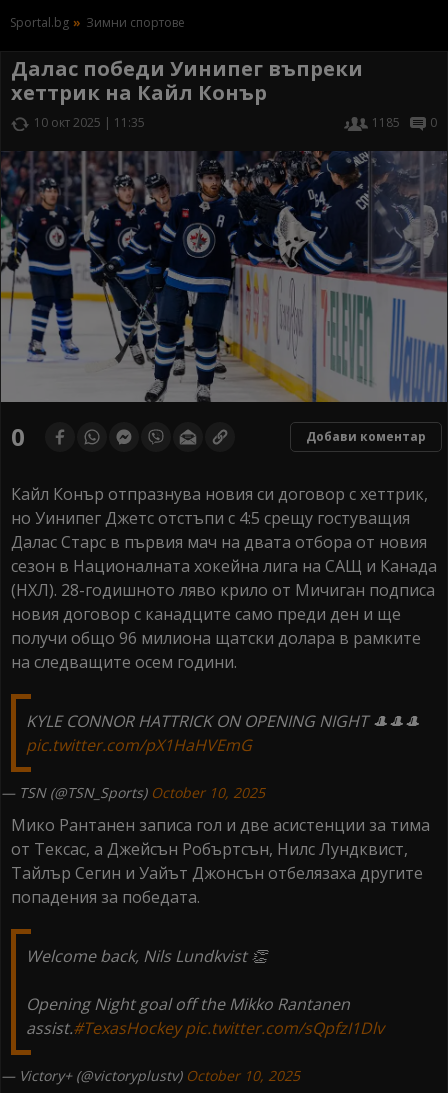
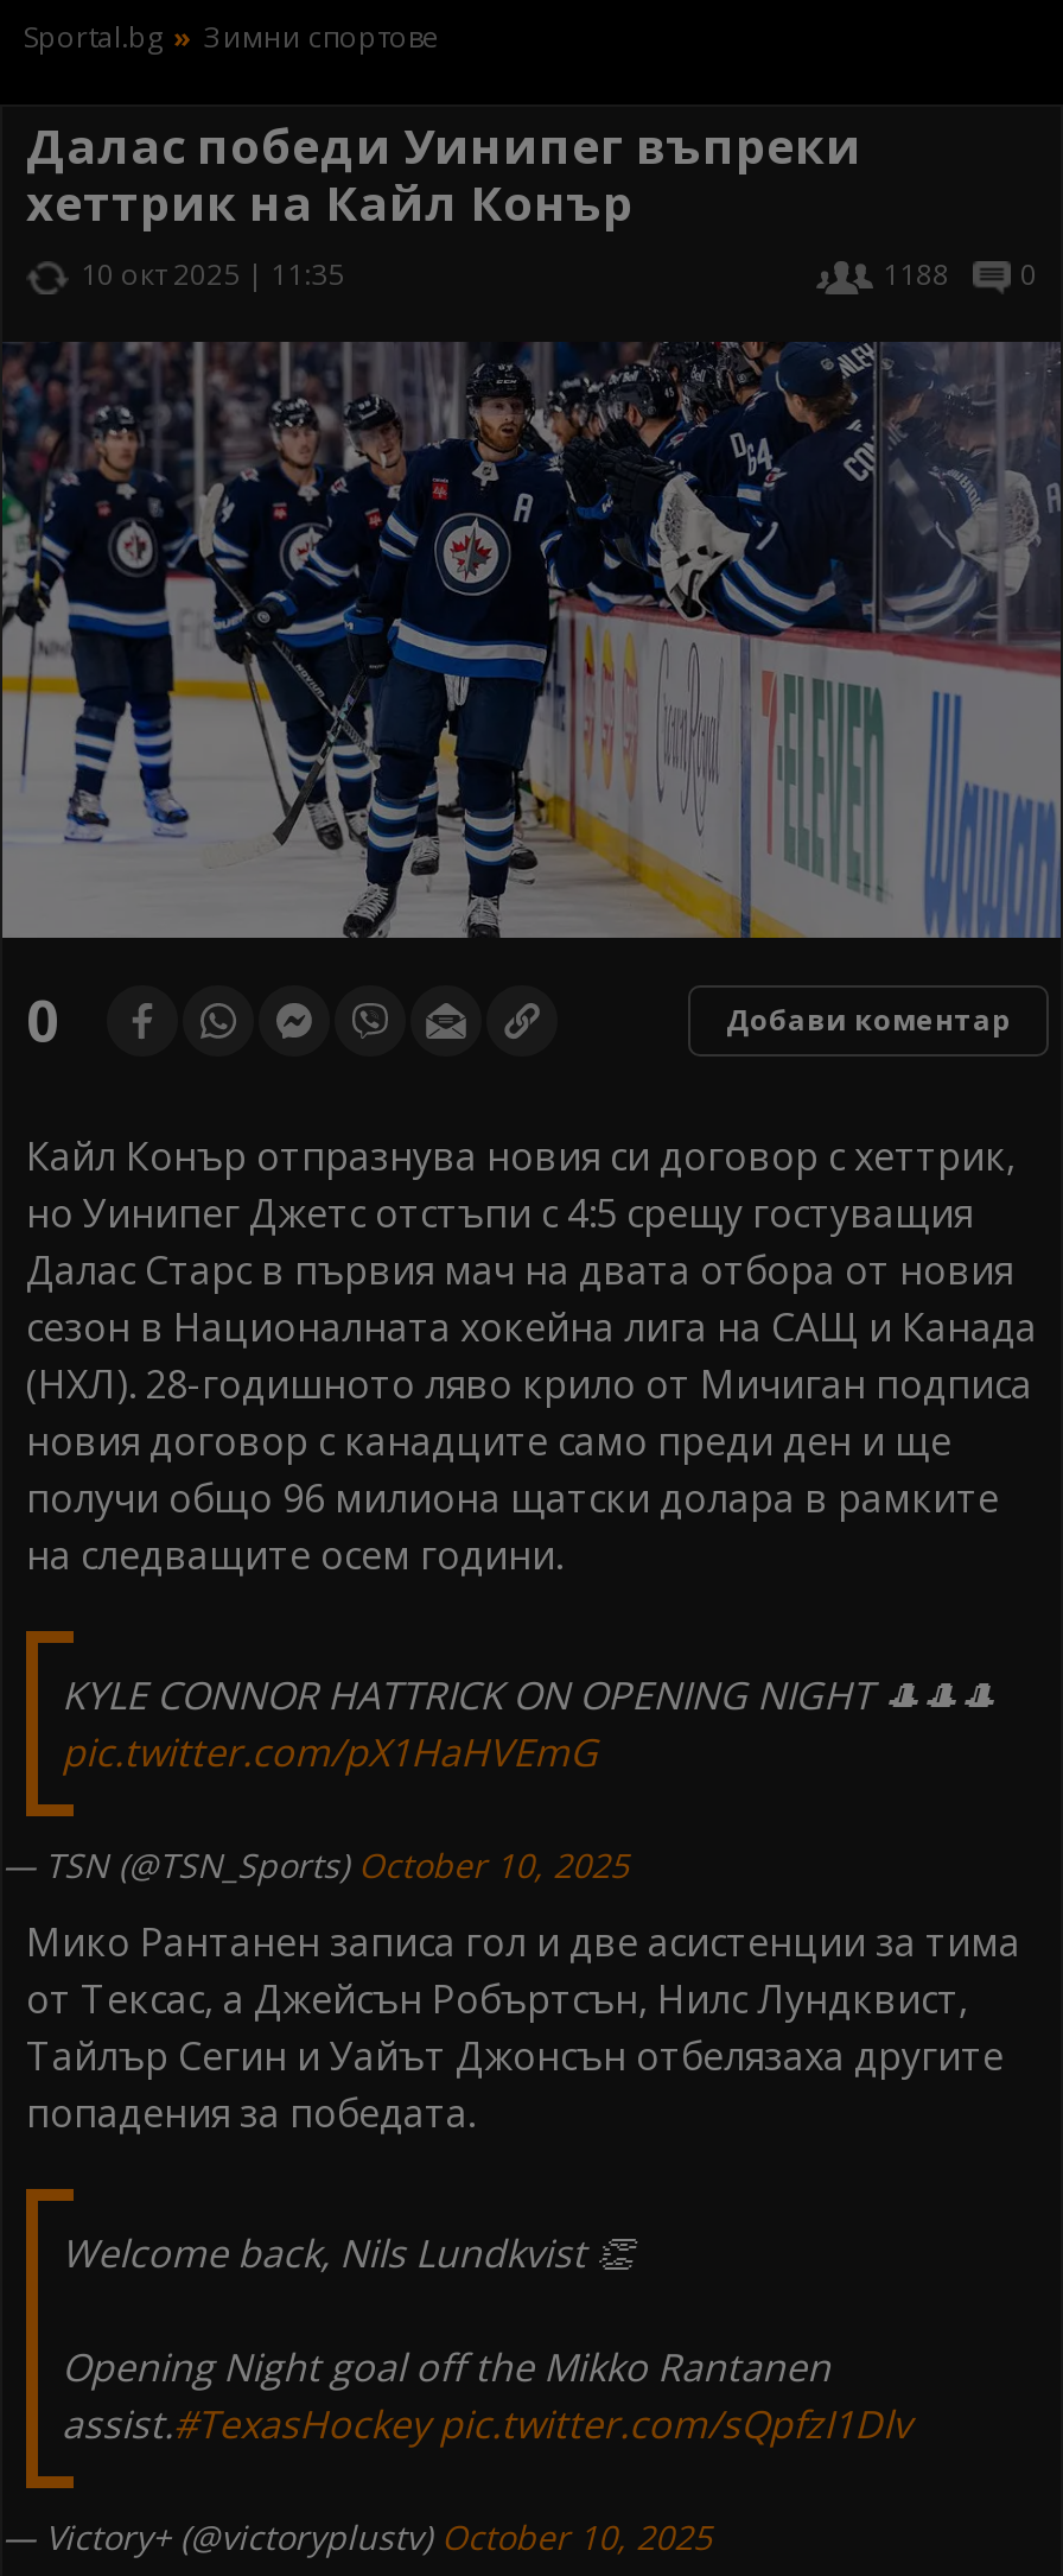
- 1185 0
+ 1188 0
